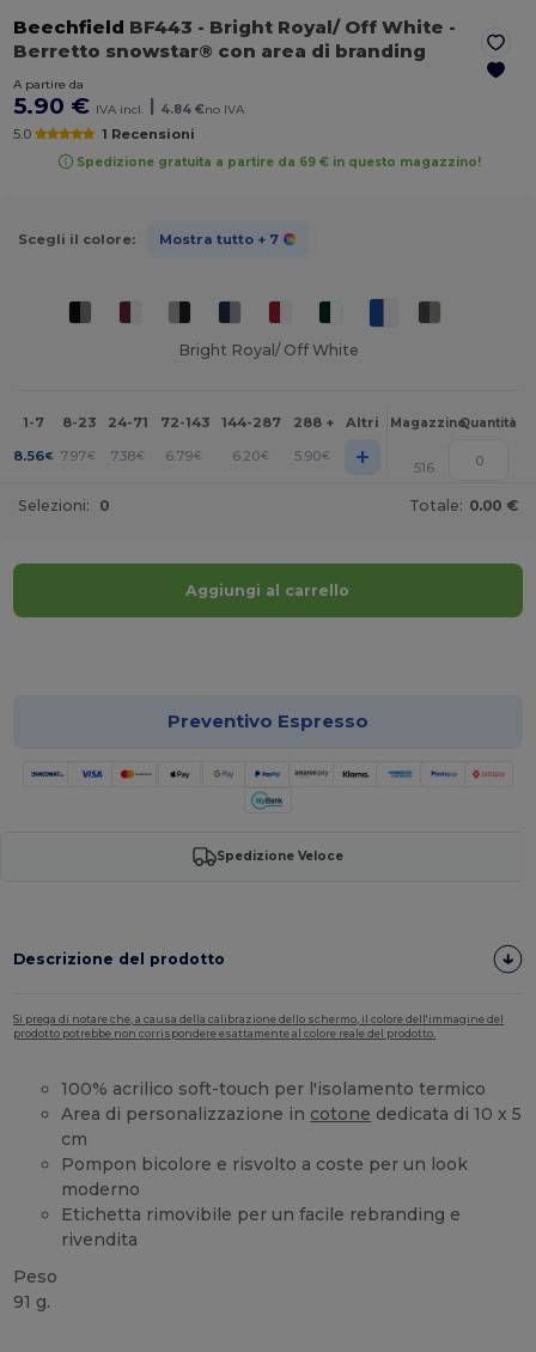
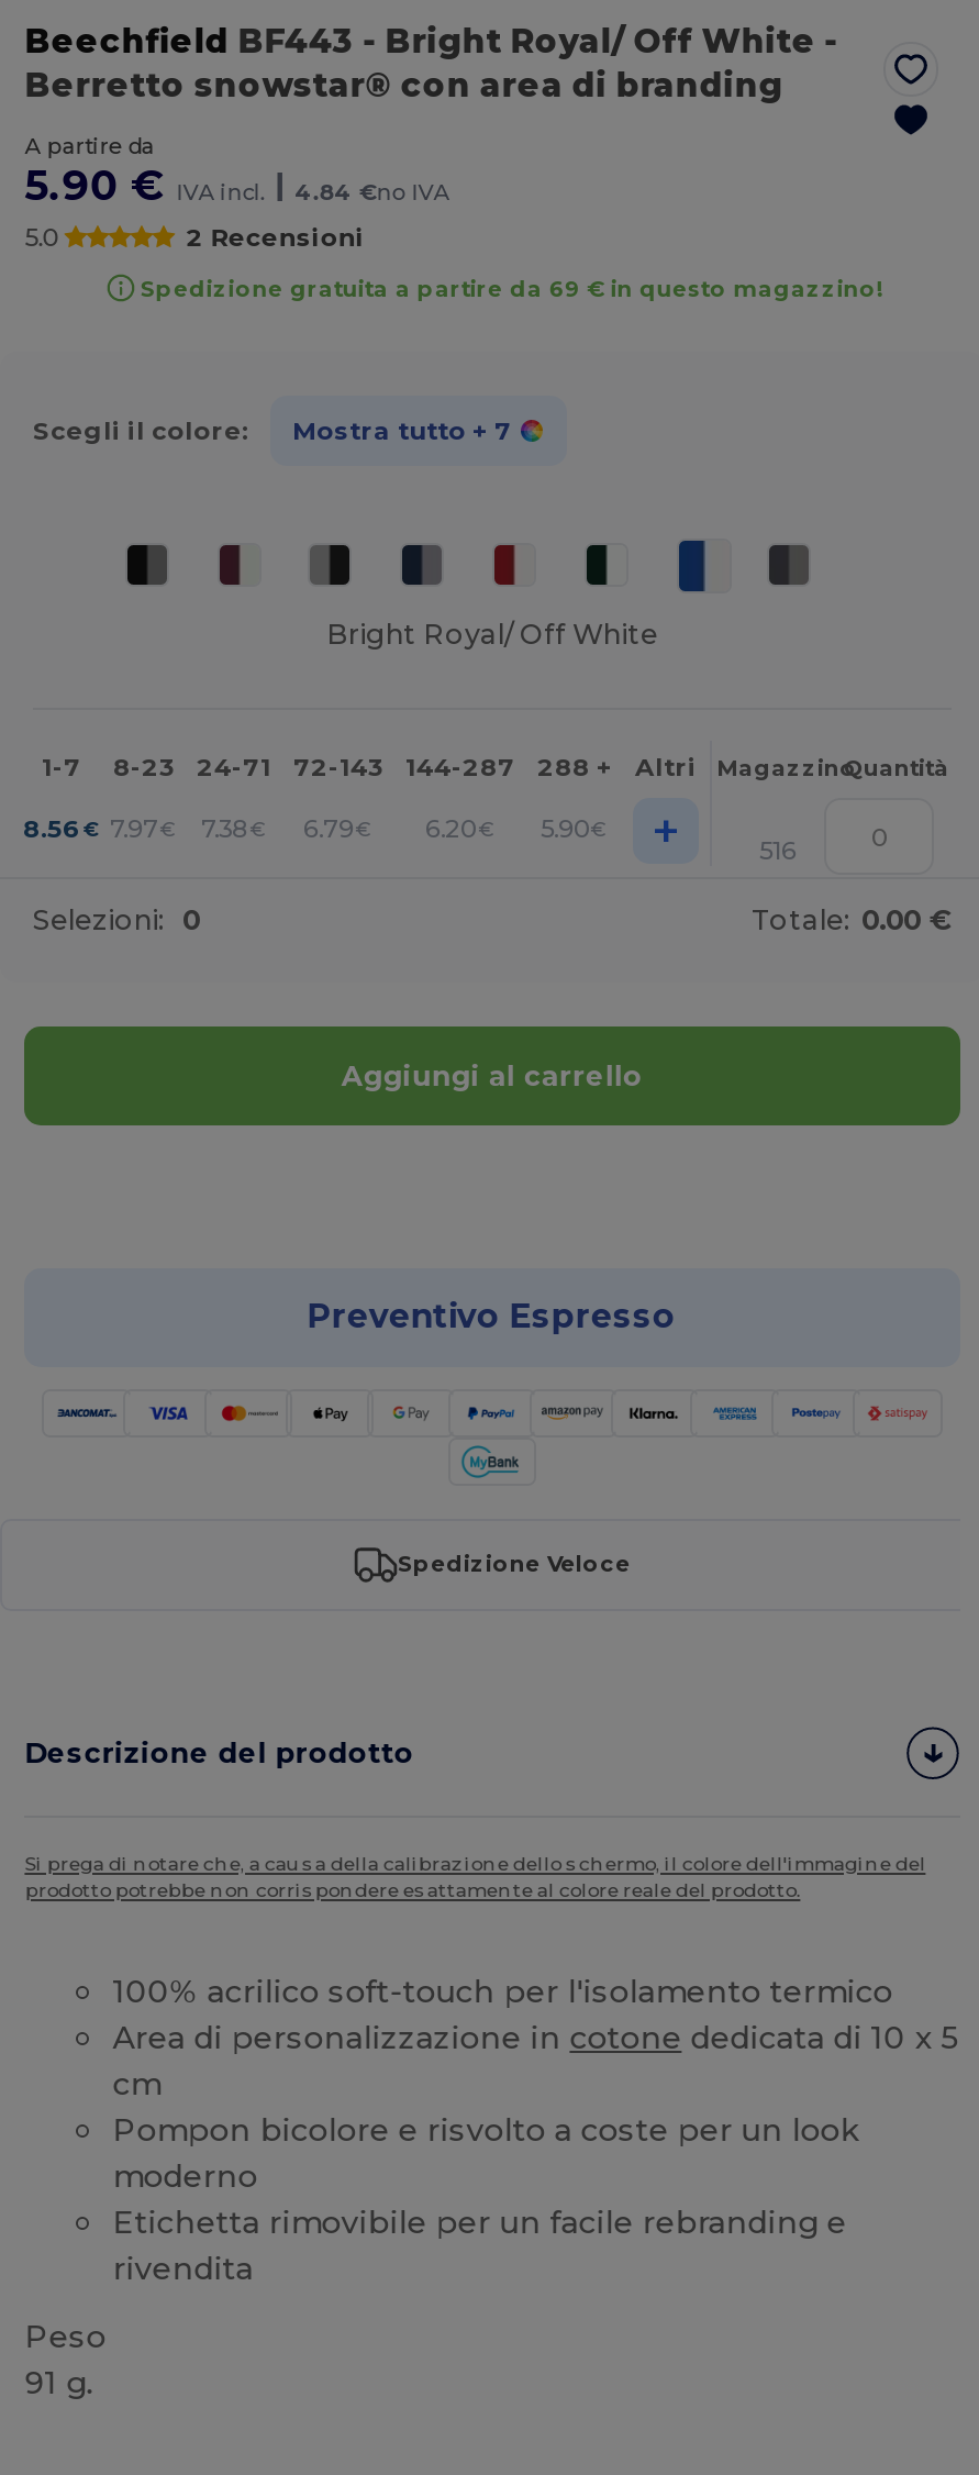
- 1 Recensioni
+ 2 Recensioni
